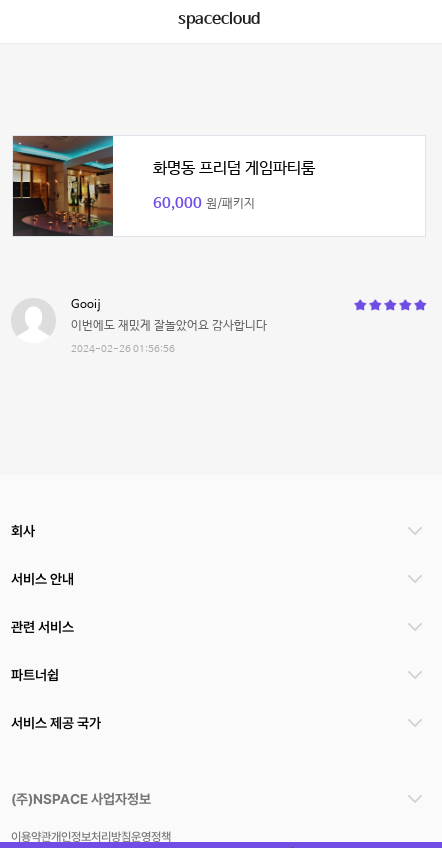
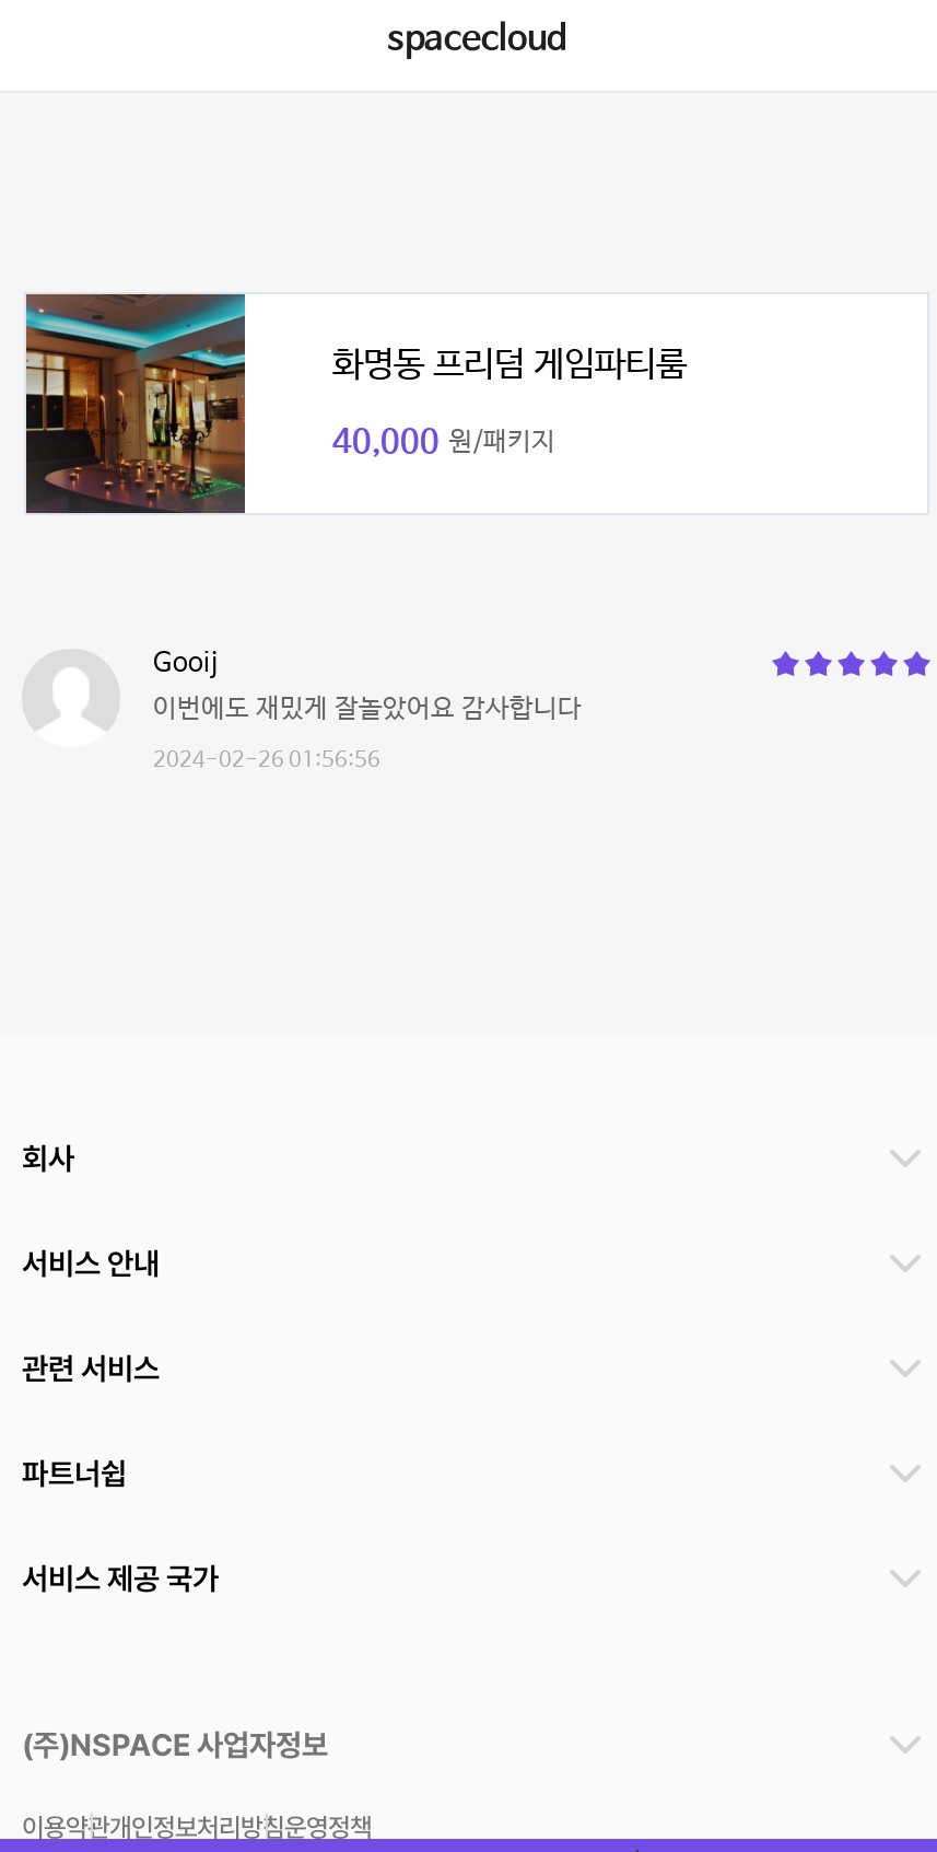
- 60,000 원/패키지
+ 40,000 원/패키지
